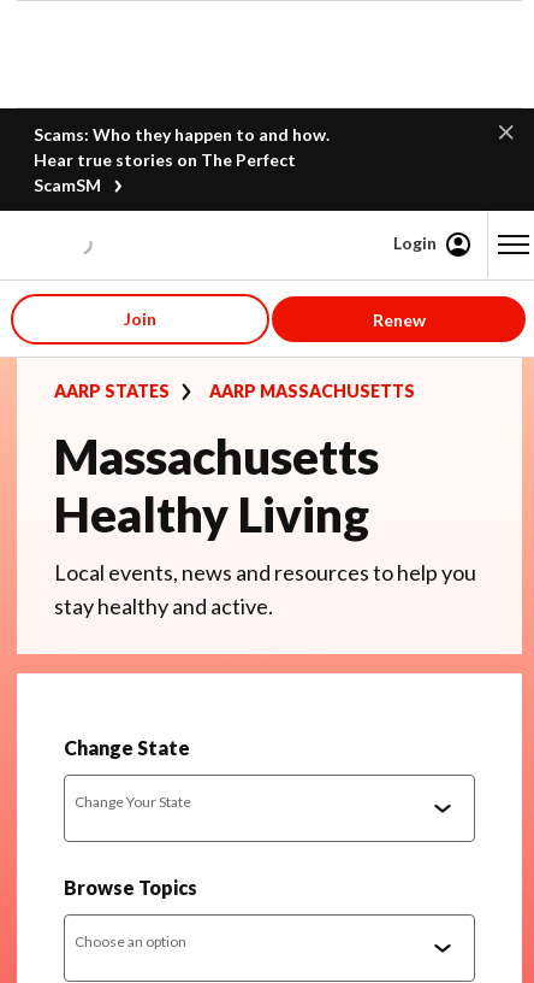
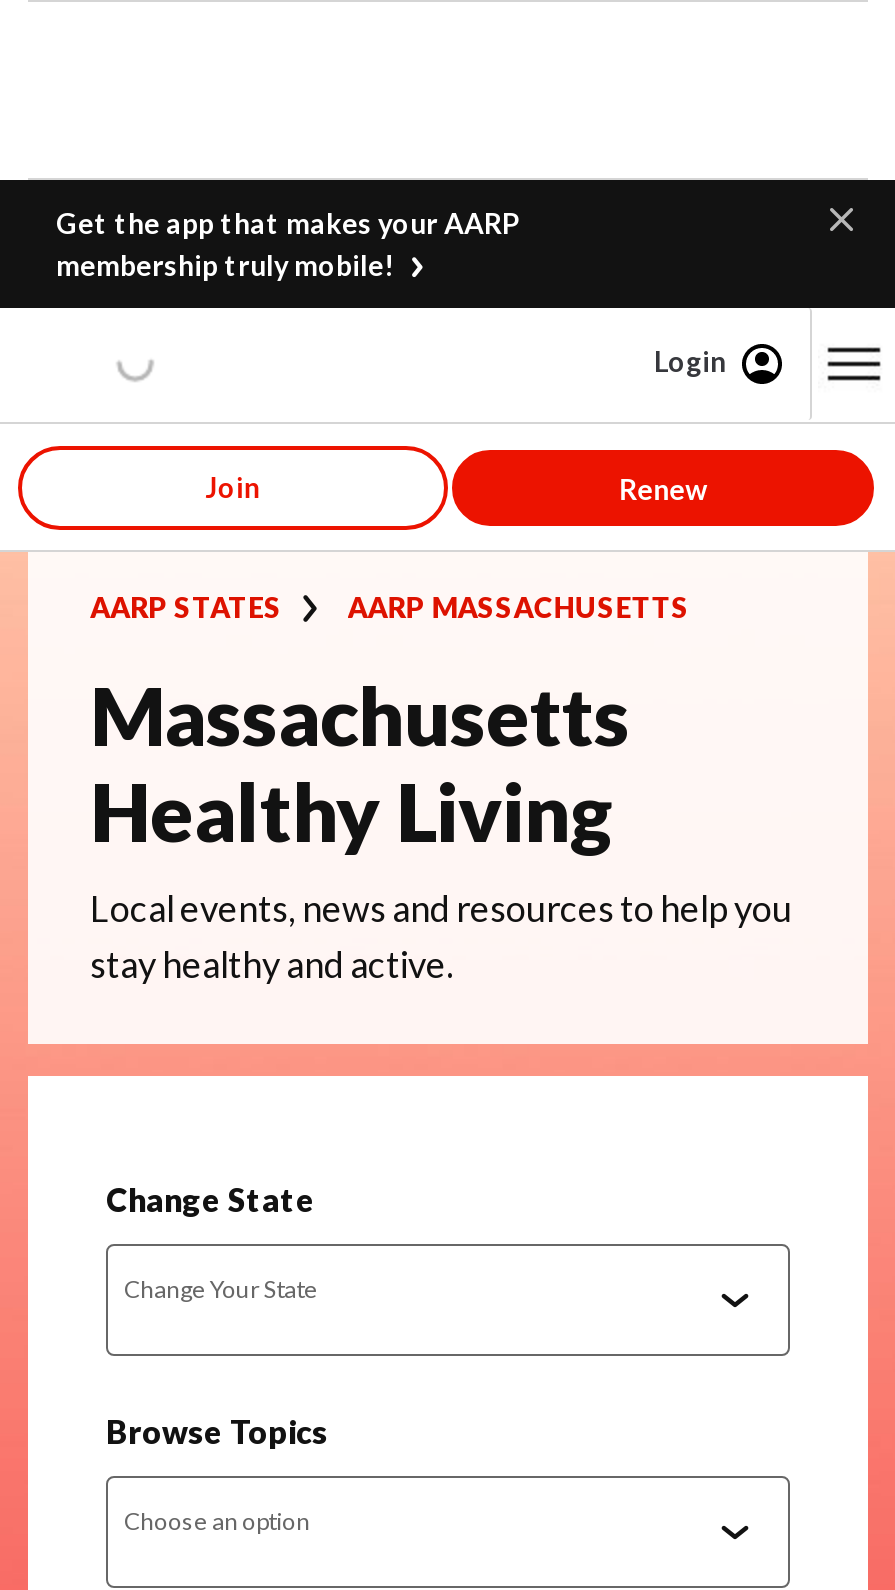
- Scams: Who they happen to and how.
- Hear true stories on The Perfect
- ScamSM
+ Get the app that makes your AARP
+ membership truly mobile!
